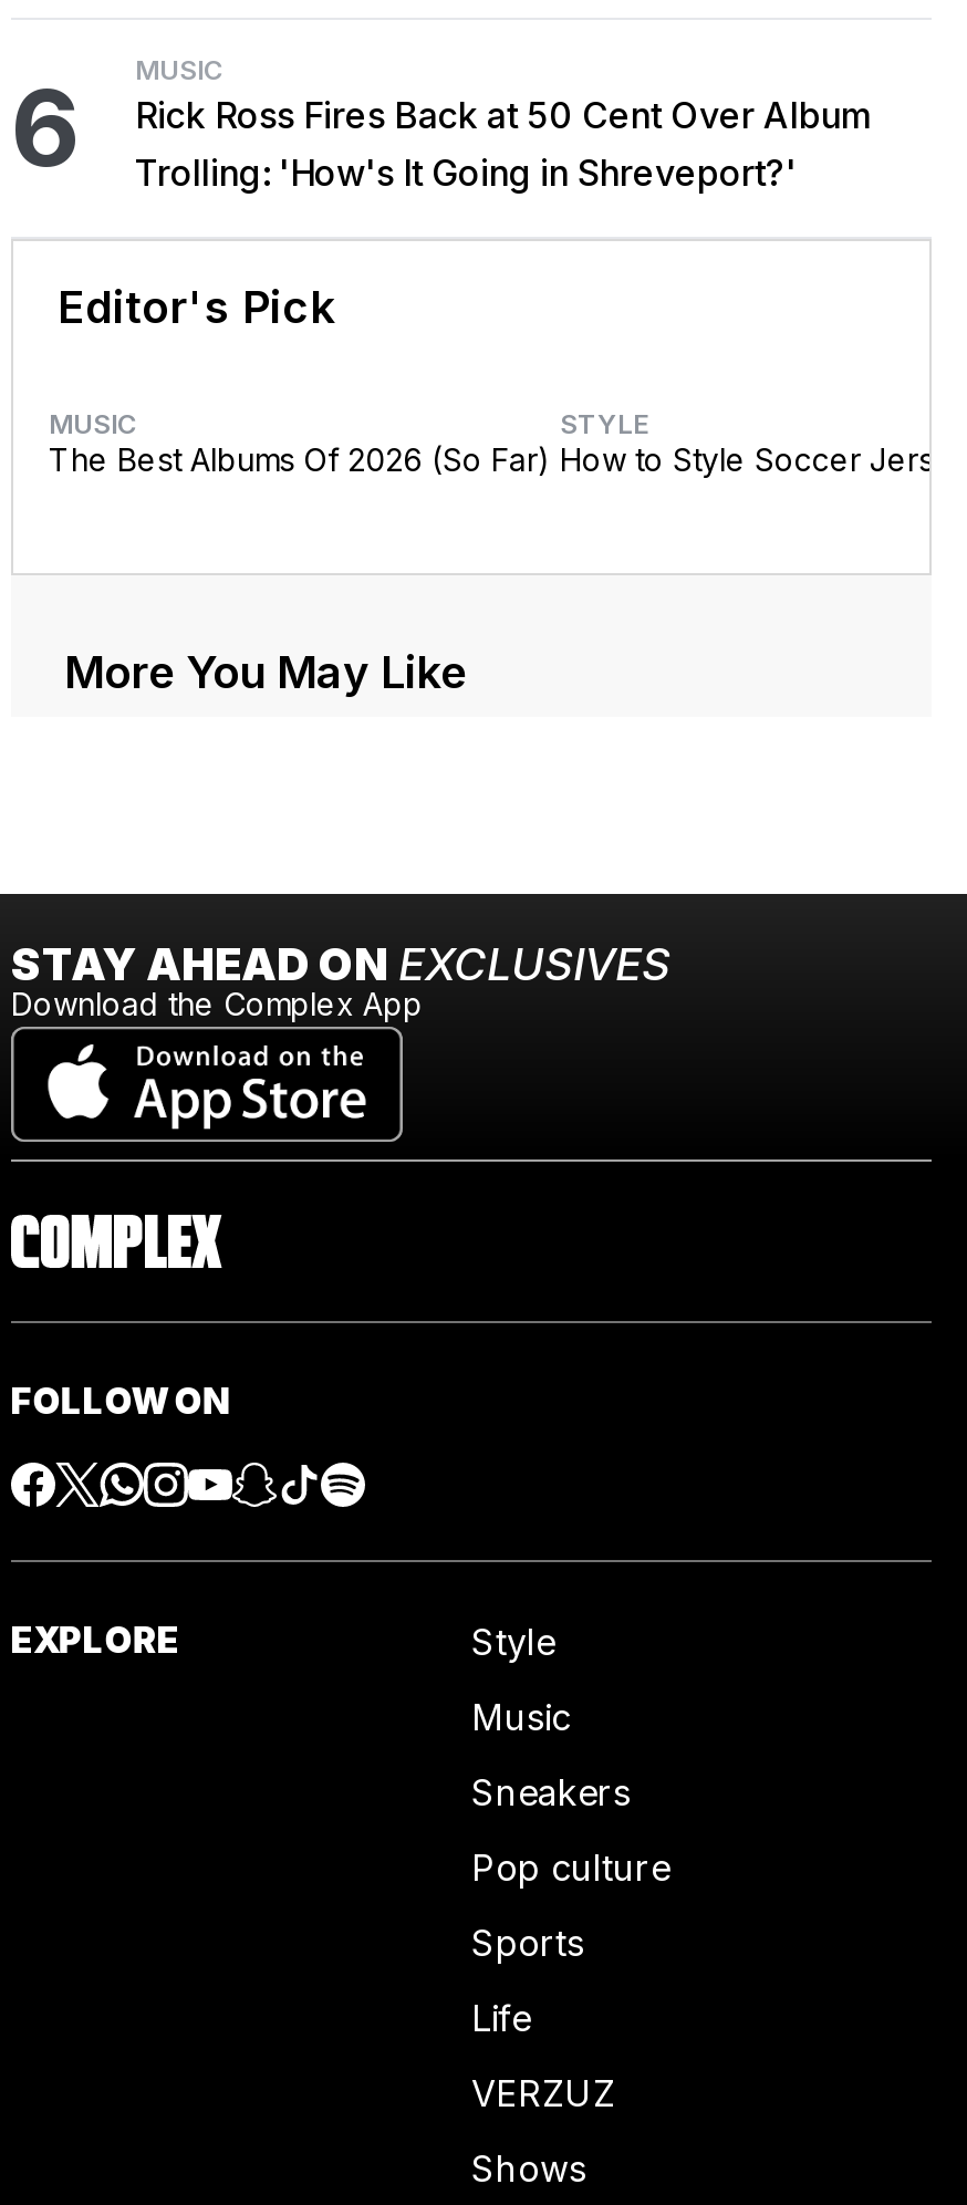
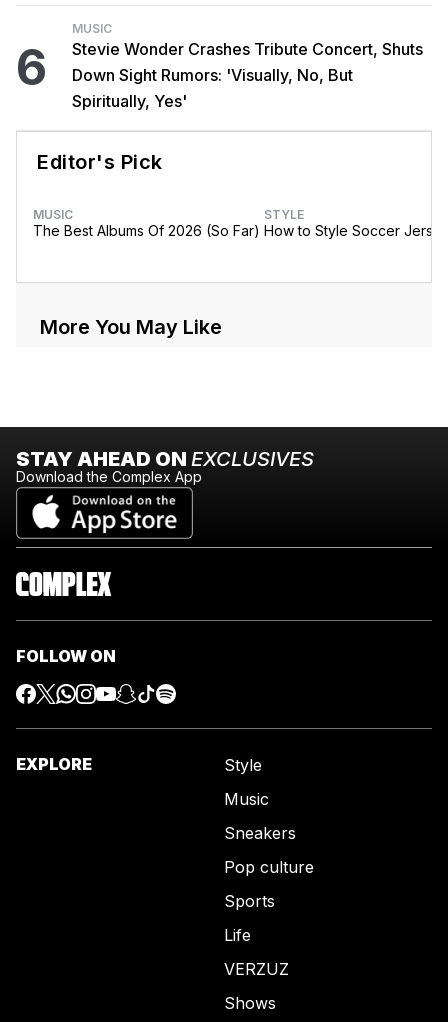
- Rick Ross Fires Back at 50 Cent Over Album
- Trolling: 'How's It Going in Shreveport?'
+ Stevie Wonder Crashes Tribute Concert, Shuts
+ Down Sight Rumors: 'Visually, No, But
+ Spiritually, Yes'
